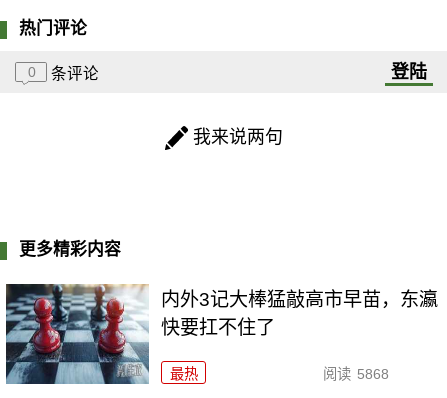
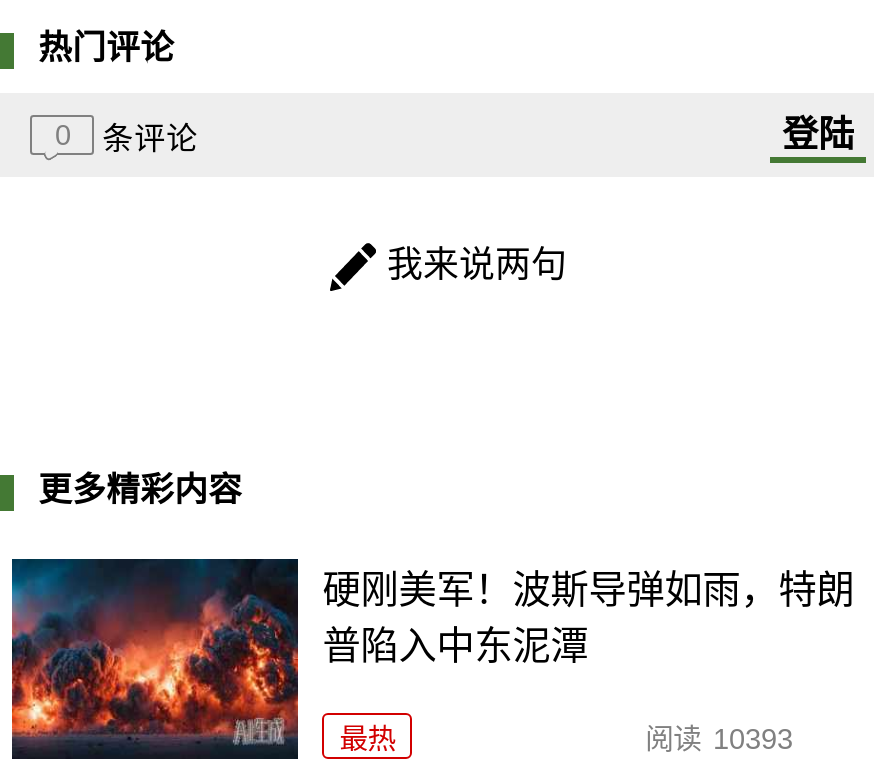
- [image]
- 内外3记大棒猛敲高市早苗，东瀛
- 快要扛不住了
+ [image]
+ 硬刚美军！波斯导弹如雨，特朗
+ 普陷入中东泥潭

- 阅读 5868
+ 阅读 10393
